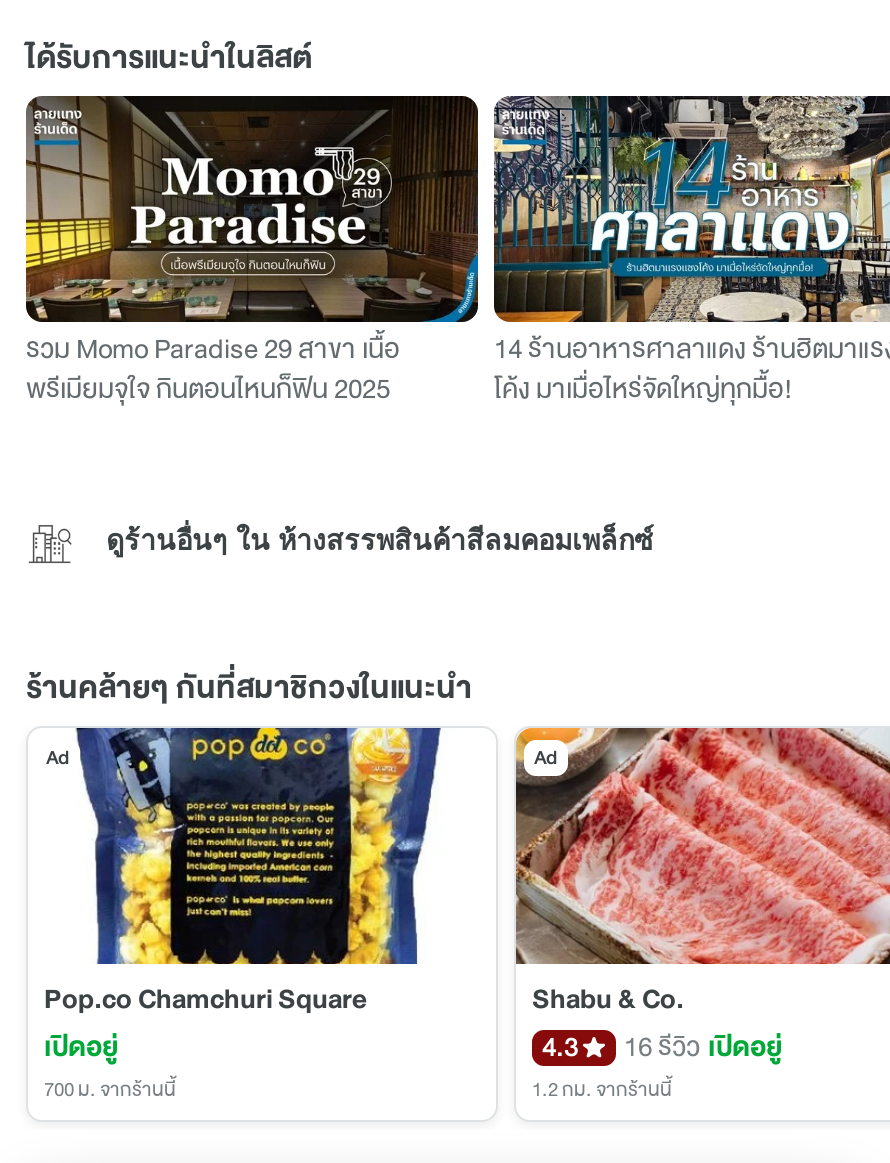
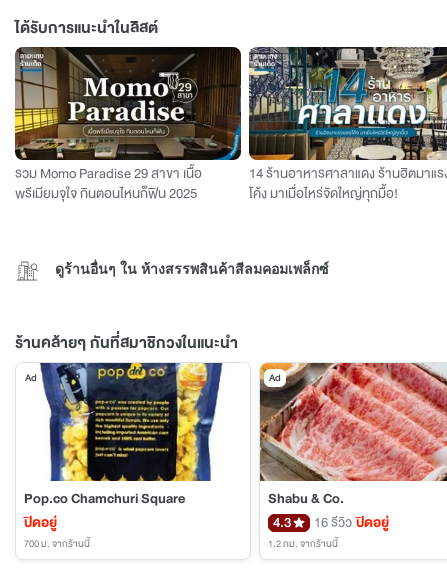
- เปิดอยู่
+ ปิดอยู่

- 16 รีวิว เปิดอยู่
+ 16 รีวิว ปิดอยู่
